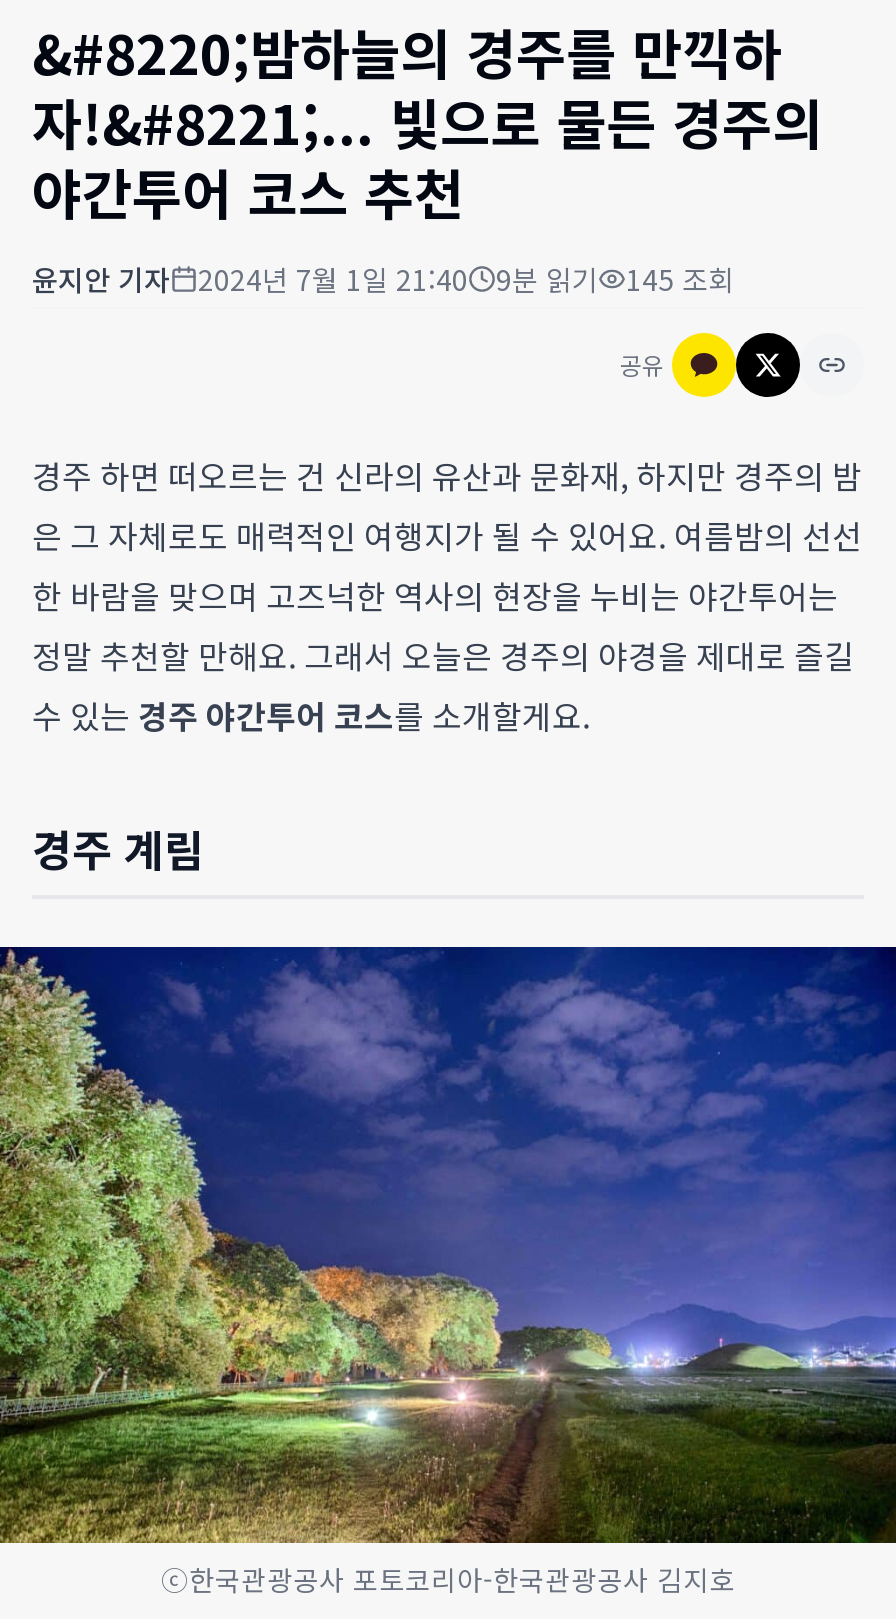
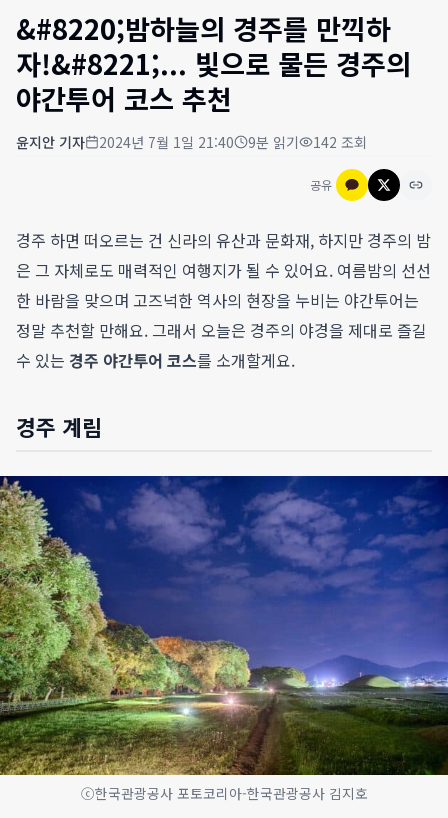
- 145 조회
+ 142 조회
